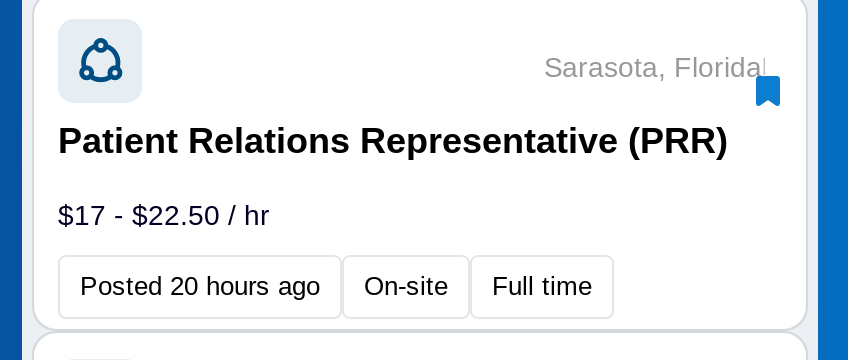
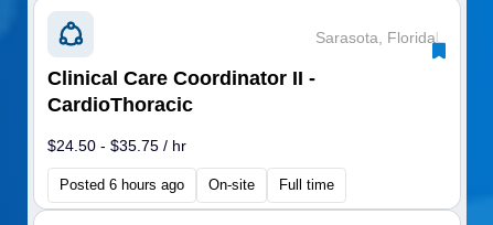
- Patient Relations Representative (PRR)
+ Clinical Care Coordinator II -
+ CardioThoracic

- $17 - $22.50 / hr
+ $24.50 - $35.75 / hr

- Posted 20 hours ago
+ Posted 6 hours ago
